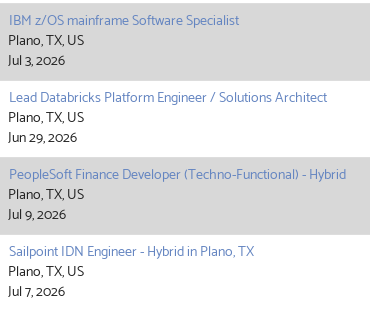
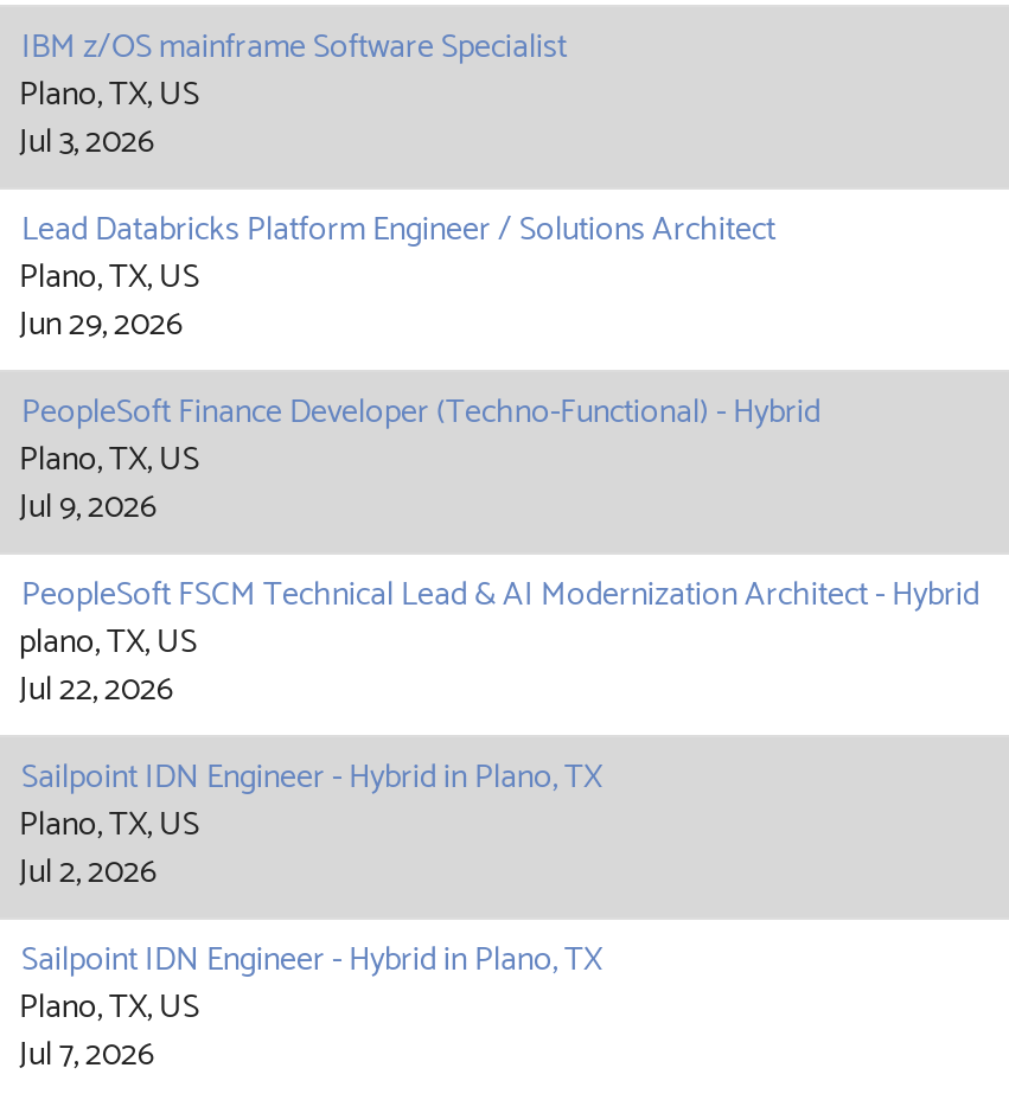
+ PeopleSoft FSCM Technical Lead & AI Modernization Architect - Hybrid
+ plano, TX, US
+ Jul 22, 2026
+ Sailpoint IDN Engineer - Hybrid in Plano, TX
+ Plano, TX, US
+ Jul 2, 2026
